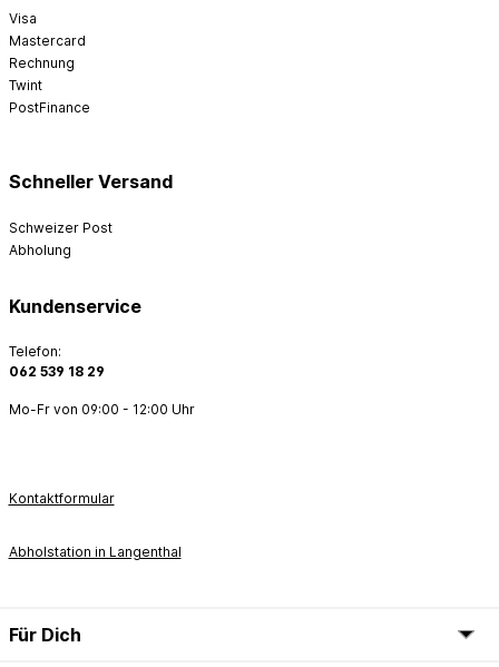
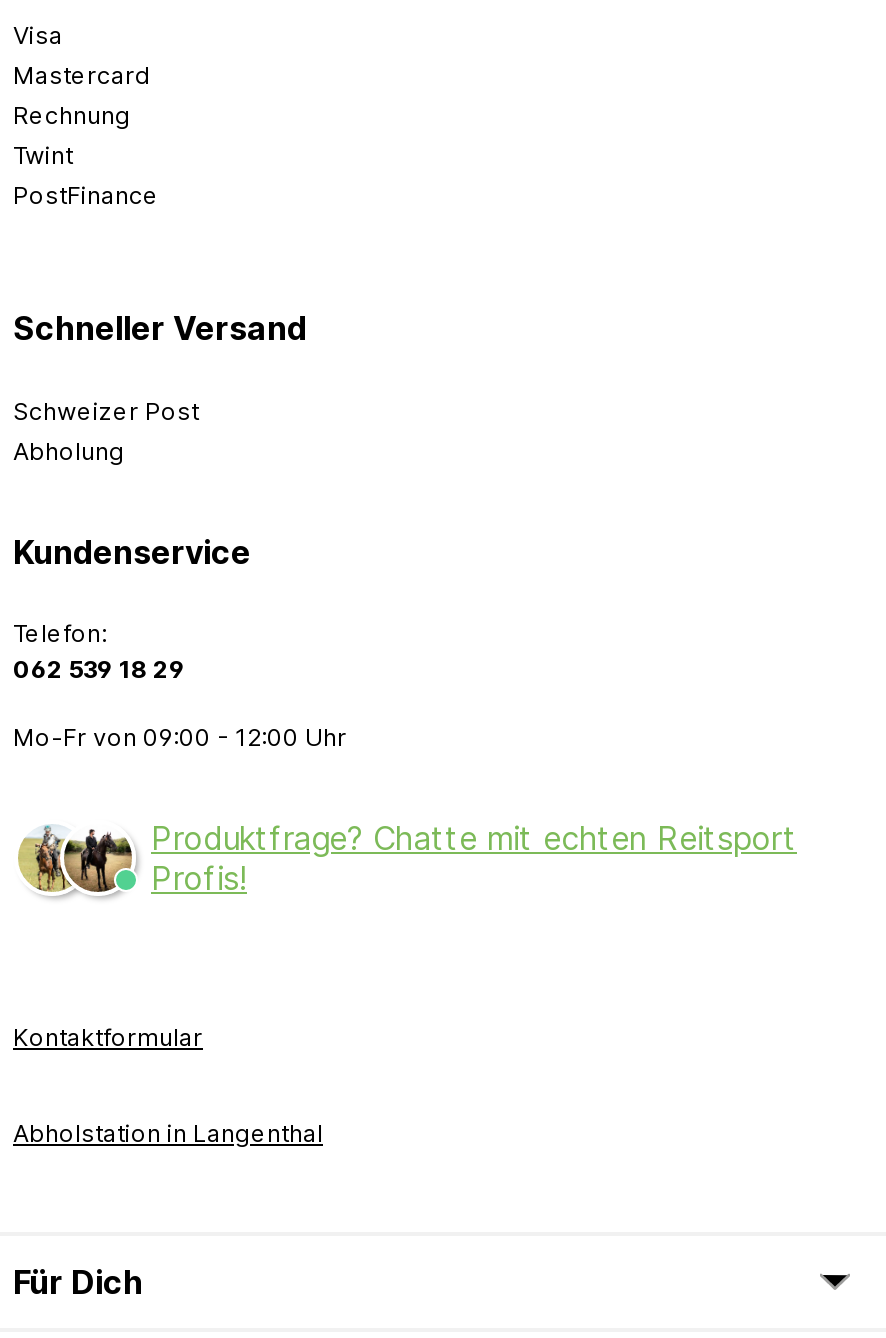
+ [image]
+ Produktfrage? Chatte mit echten Reitsport
+ Profis!
